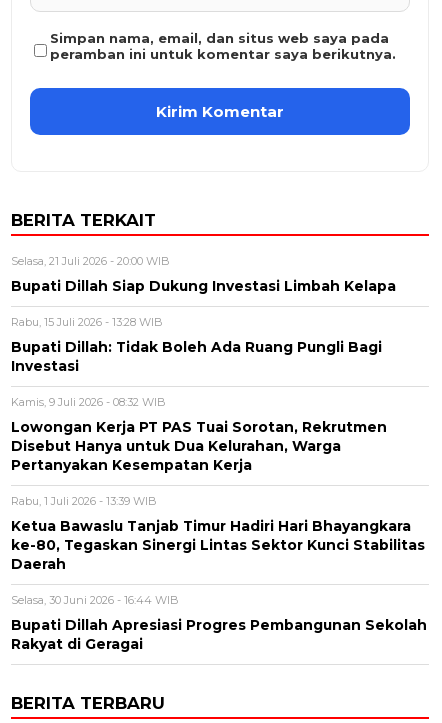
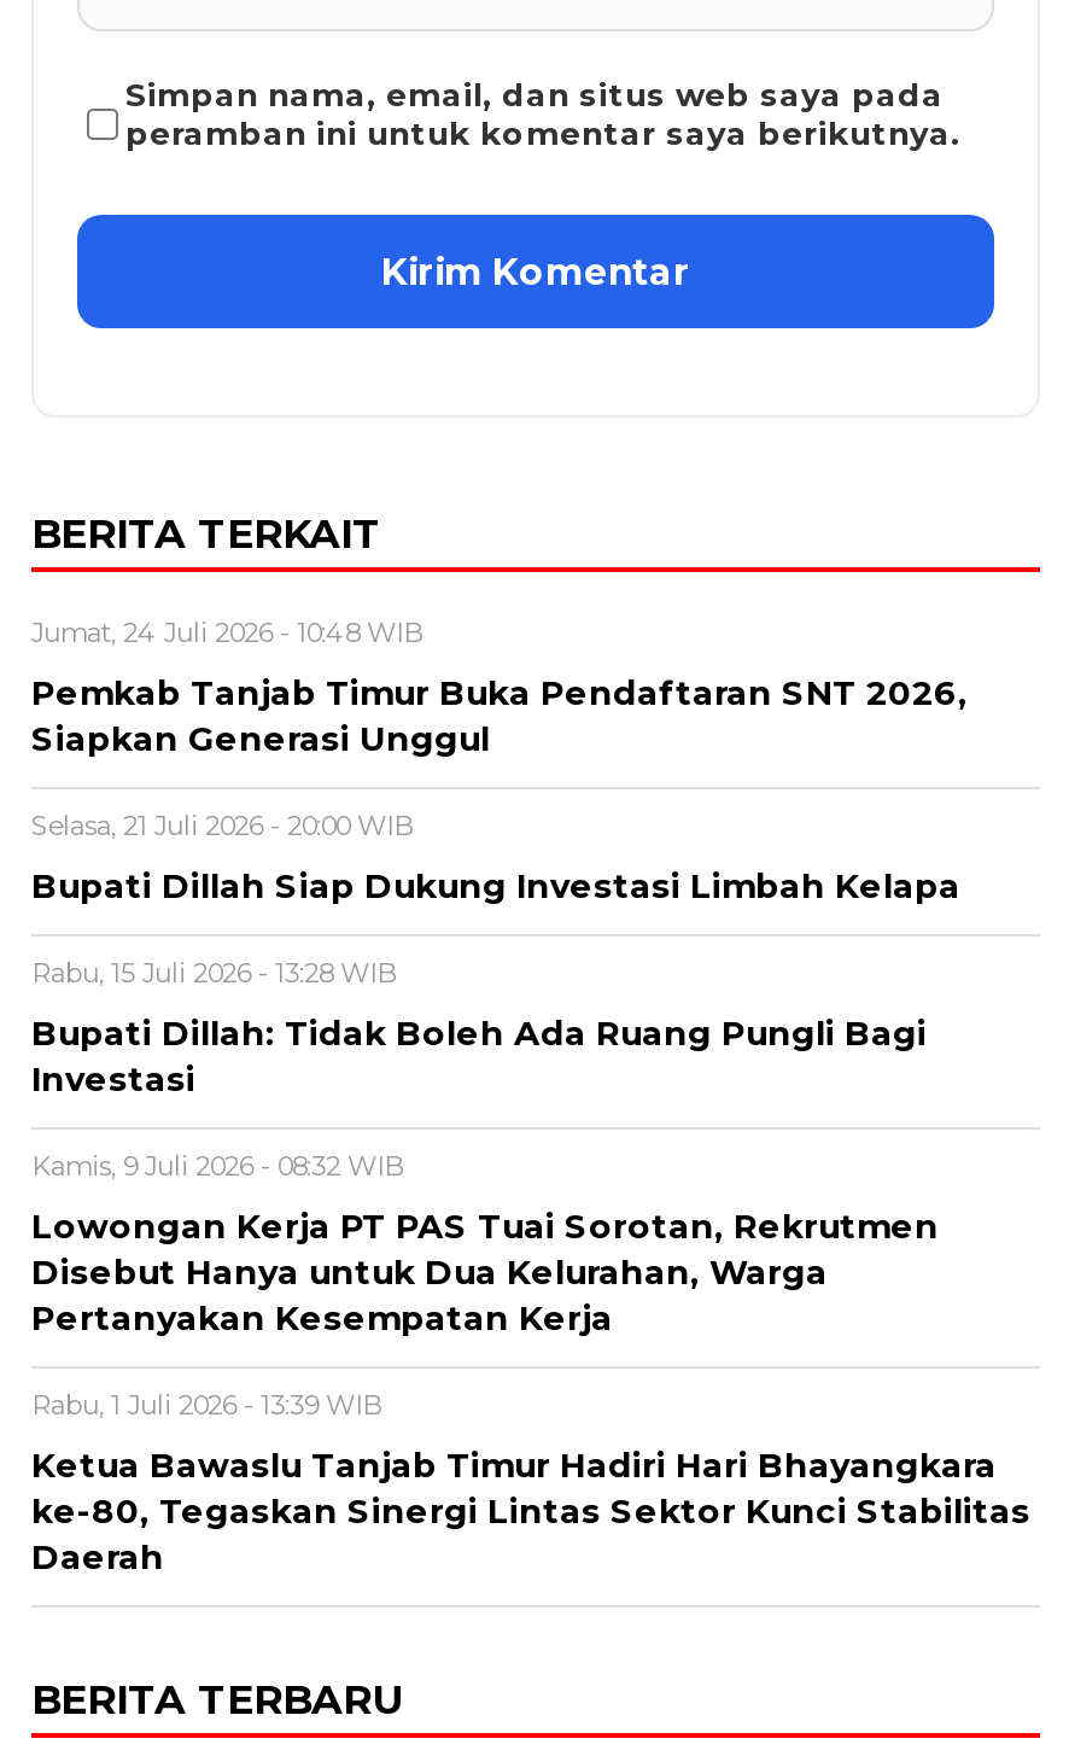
+ Jumat, 24 Juli 2026 - 10:48 WIB
+ Pemkab Tanjab Timur Buka Pendaftaran SNT 2026,
+ Siapkan Generasi Unggul

moved down: Selasa, 21 Juli 2026 - 20:00 WIB | Bupati Dillah Siap Dukung Investasi Limbah Kelapa | Rabu, 15 Juli 2026 - 13:28 WIB | ... | ke-80, Tegaskan Sinergi Lintas Sektor Kunci Stabilitas | Daerah

- Selasa, 30 Juni 2026 - 16:44 WIB
- Bupati Dillah Apresiasi Progres Pembangunan Sekolah
- Rakyat di Geragai
